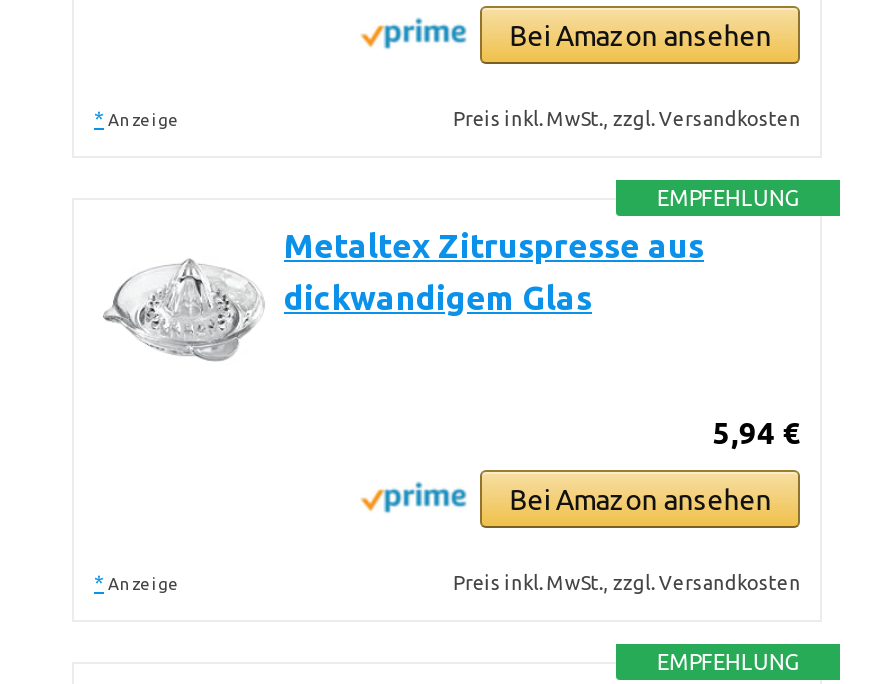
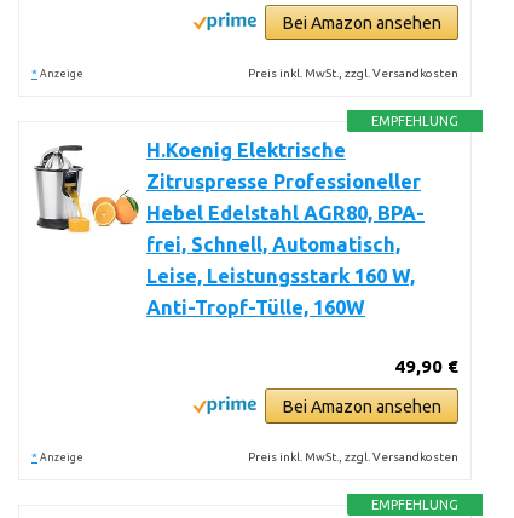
- [image]
- Metaltex Zitruspresse aus
- dickwandigem Glas
+ [image]
+ H.Koenig Elektrische
+ Zitruspresse Professioneller
+ Hebel Edelstahl AGR80, BPA-
+ frei, Schnell, Automatisch,
+ Leise, Leistungsstark 160 W,
+ Anti-Tropf-Tülle, 160W

- 5,94 €
+ 49,90 €
